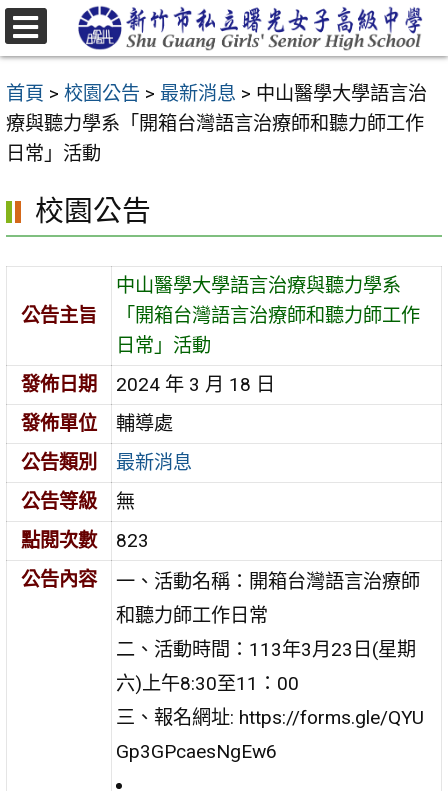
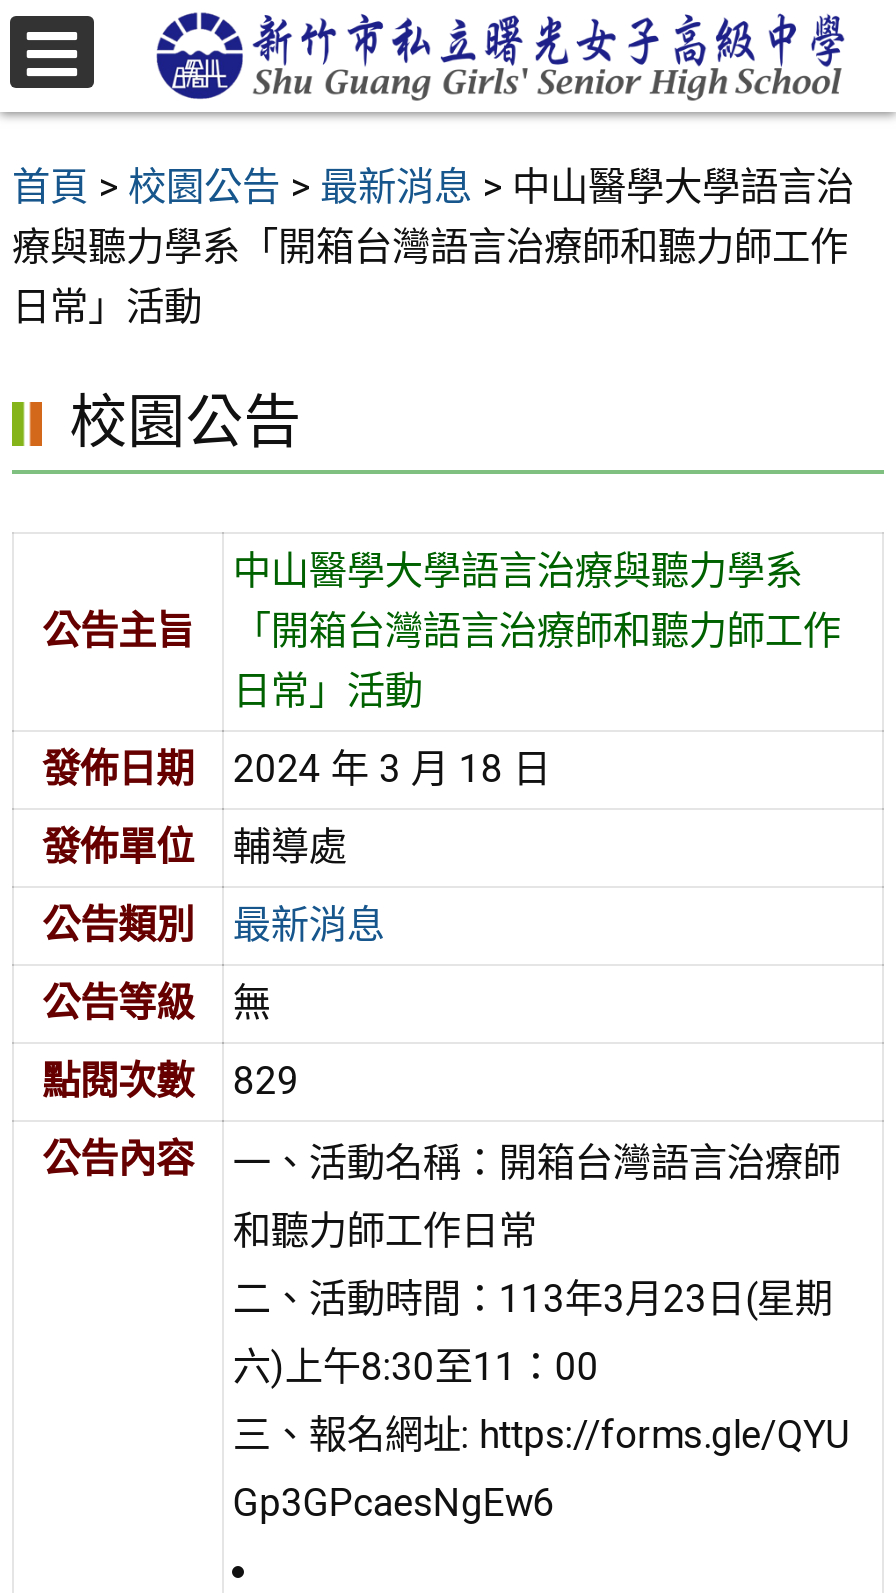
- 點閱次數 823
+ 點閱次數 829
